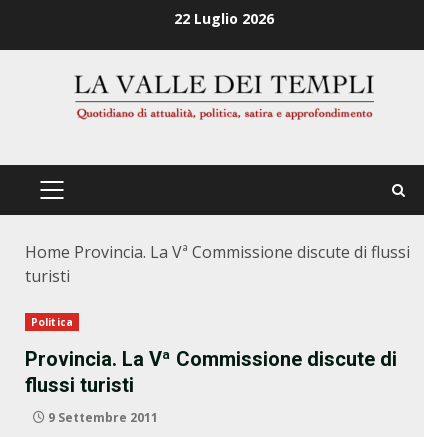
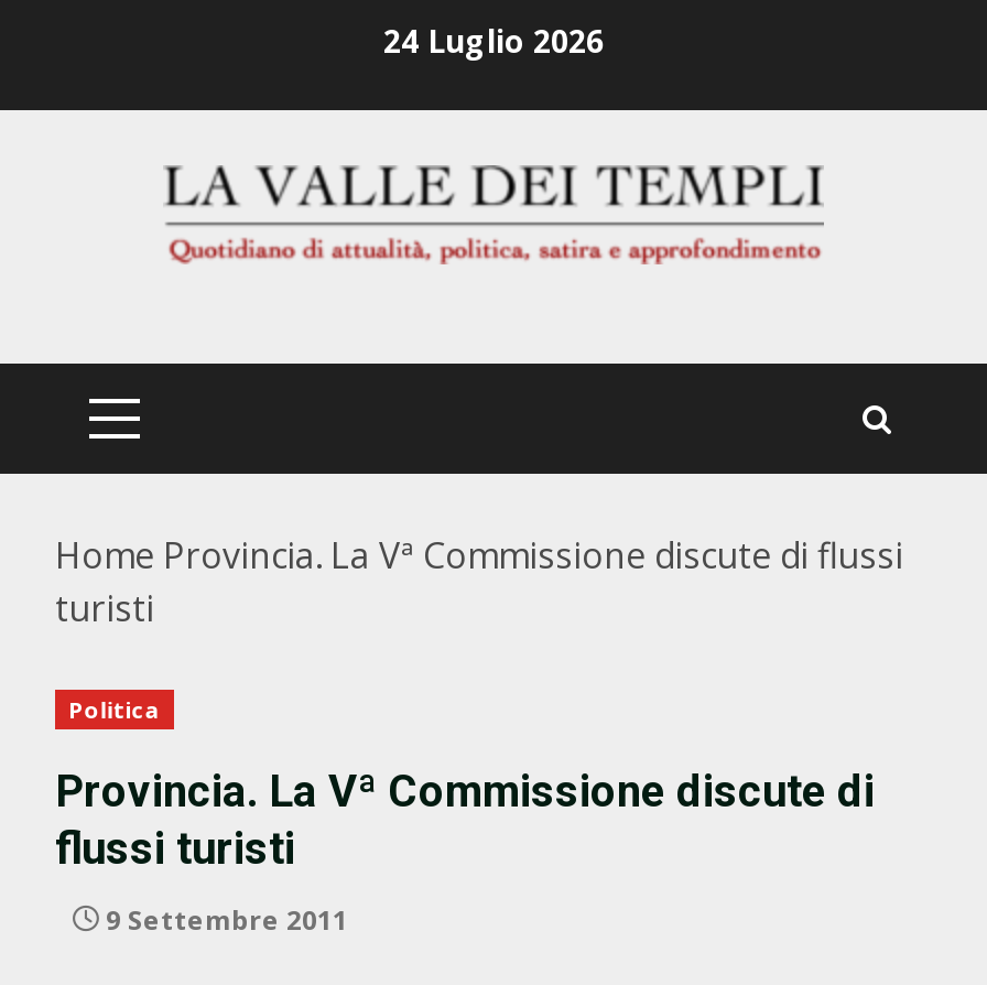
- 22 Luglio 2026
+ 24 Luglio 2026
